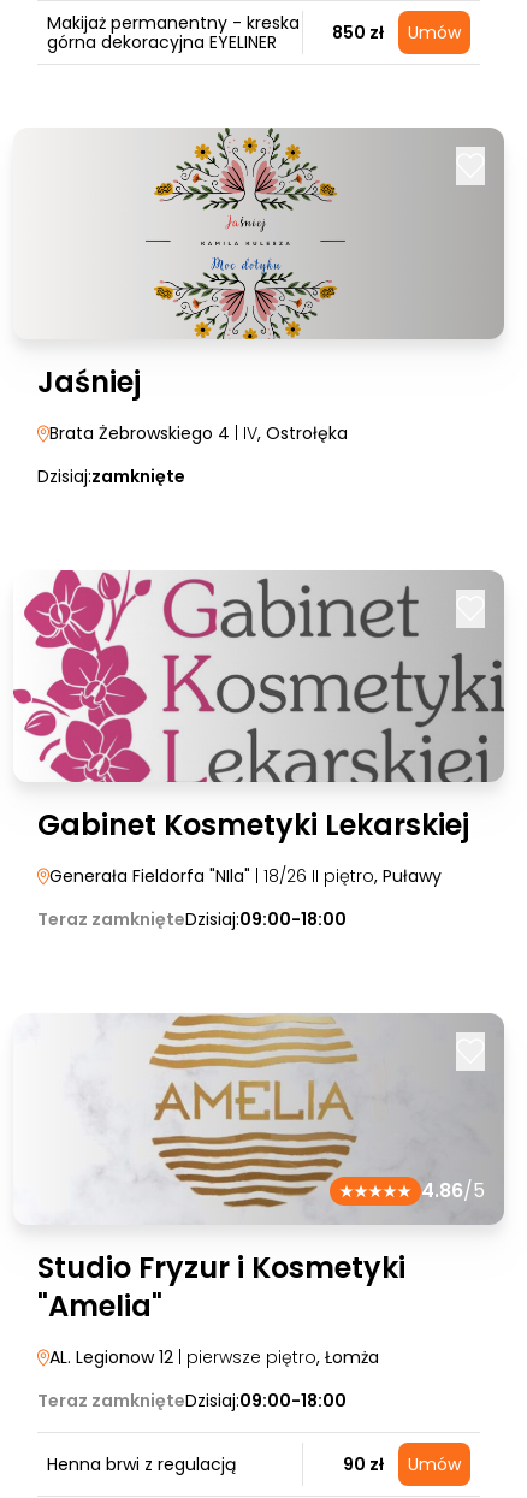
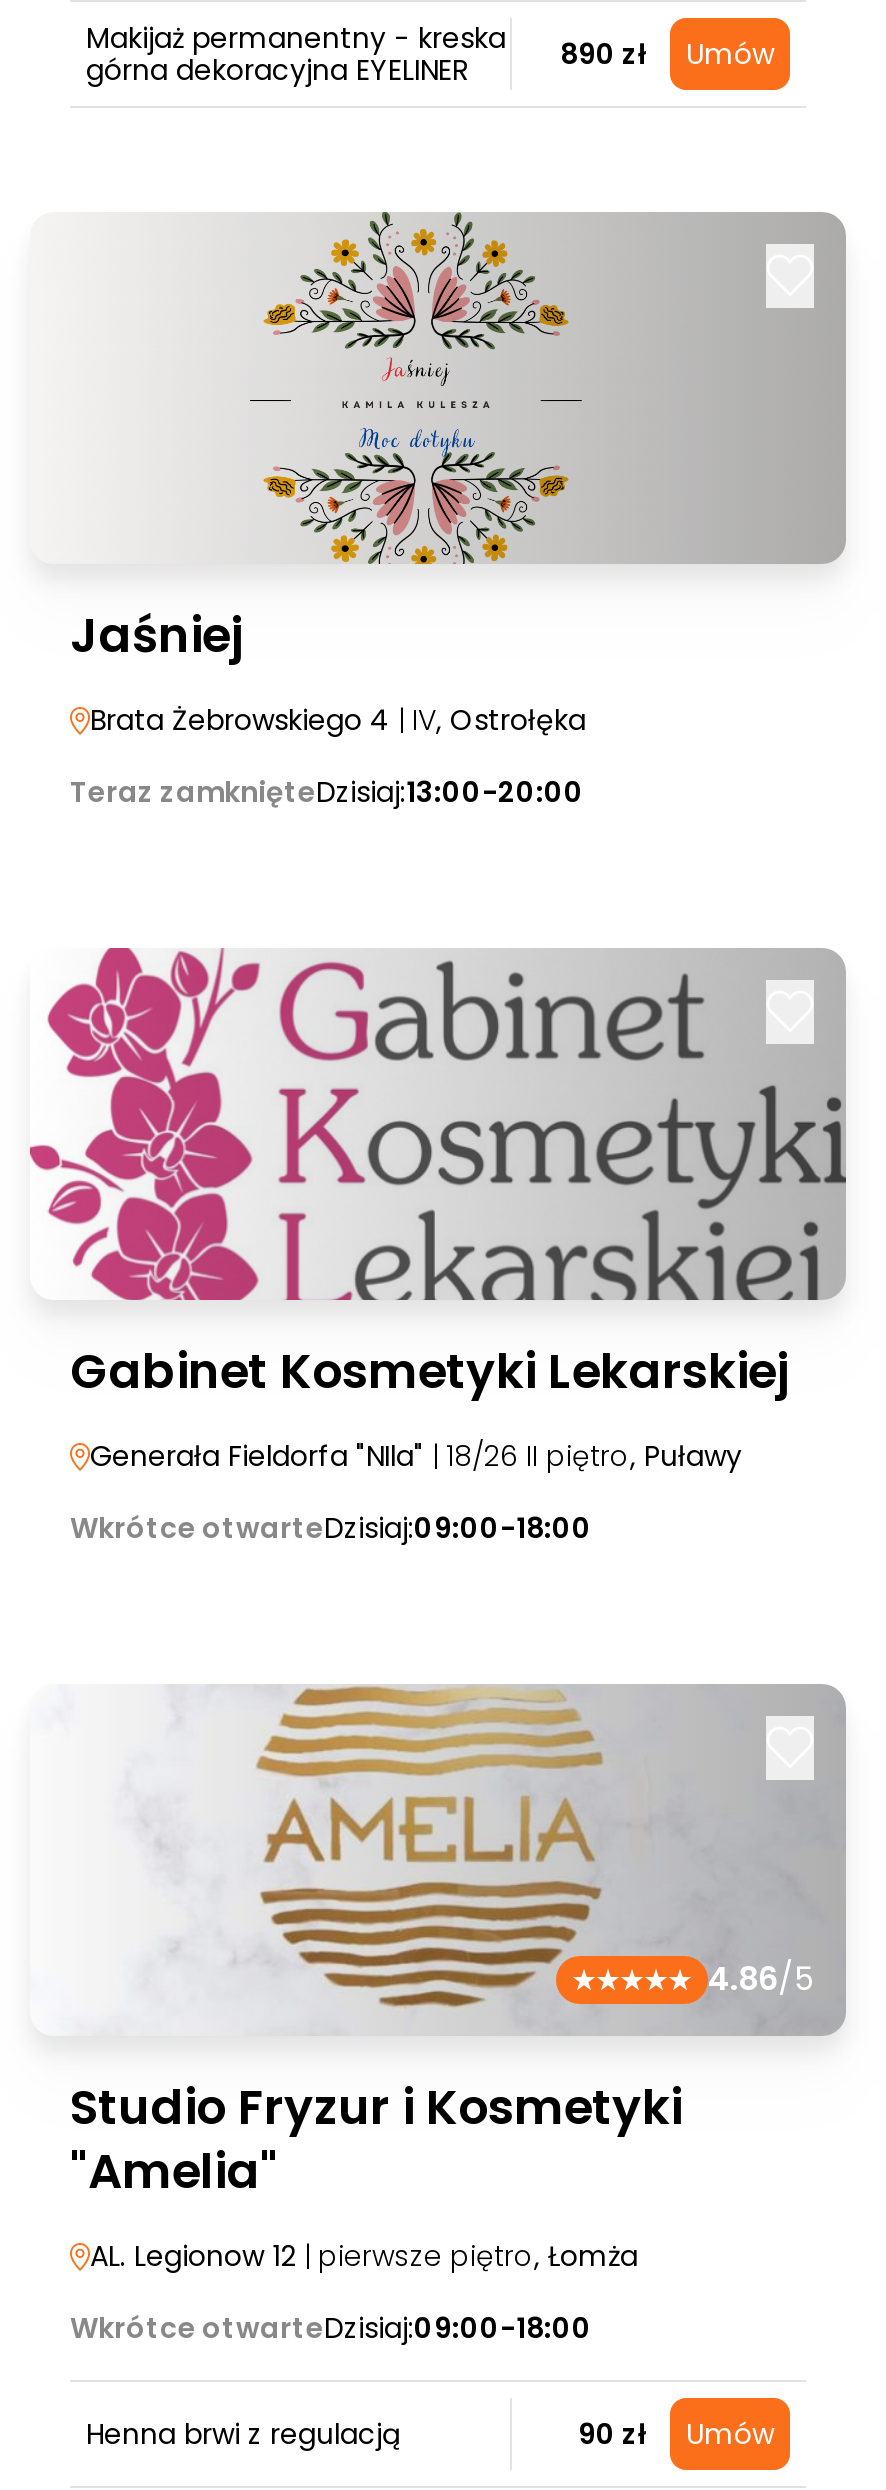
- Makijaż permanentny - kreska 850 zł Umów
+ Makijaż permanentny - kreska 890 zł Umów

- Dzisiaj:zamknięte
+ Teraz zamknięteDzisiaj:13:00-20:00

- Teraz zamknięteDzisiaj:09:00-18:00
+ Wkrótce otwarteDzisiaj:09:00-18:00

- Teraz zamknięteDzisiaj:09:00-18:00
+ Wkrótce otwarteDzisiaj:09:00-18:00
